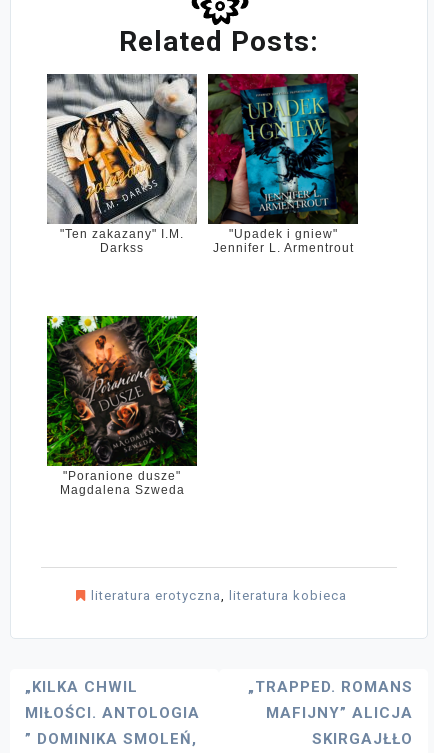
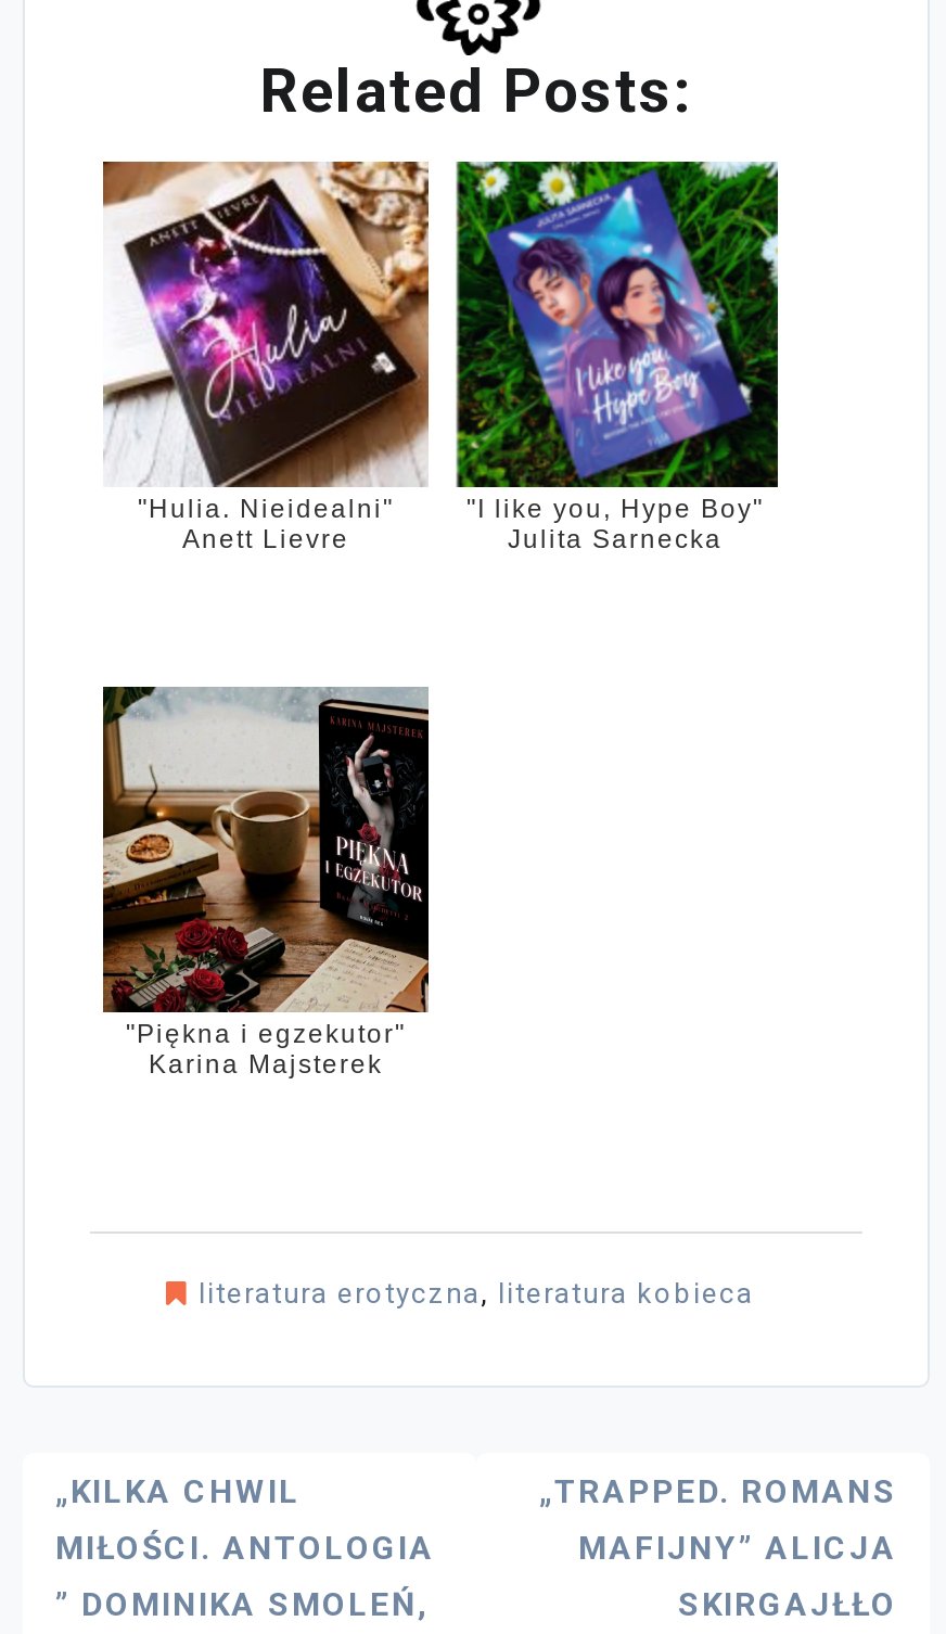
- [image]
- "Ten zakazany" I.M.
- Darkss
+ [image]
+ "Hulia. Nieidealni"
+ Anett Lievre

- [image]
- "Upadek i gniew"
- Jennifer L. Armentrout
+ [image]
+ "I like you, Hype Boy"
+ Julita Sarnecka

- [image]
- "Poranione dusze"
- Magdalena Szweda
+ [image]
+ "Piękna i egzekutor"
+ Karina Majsterek
